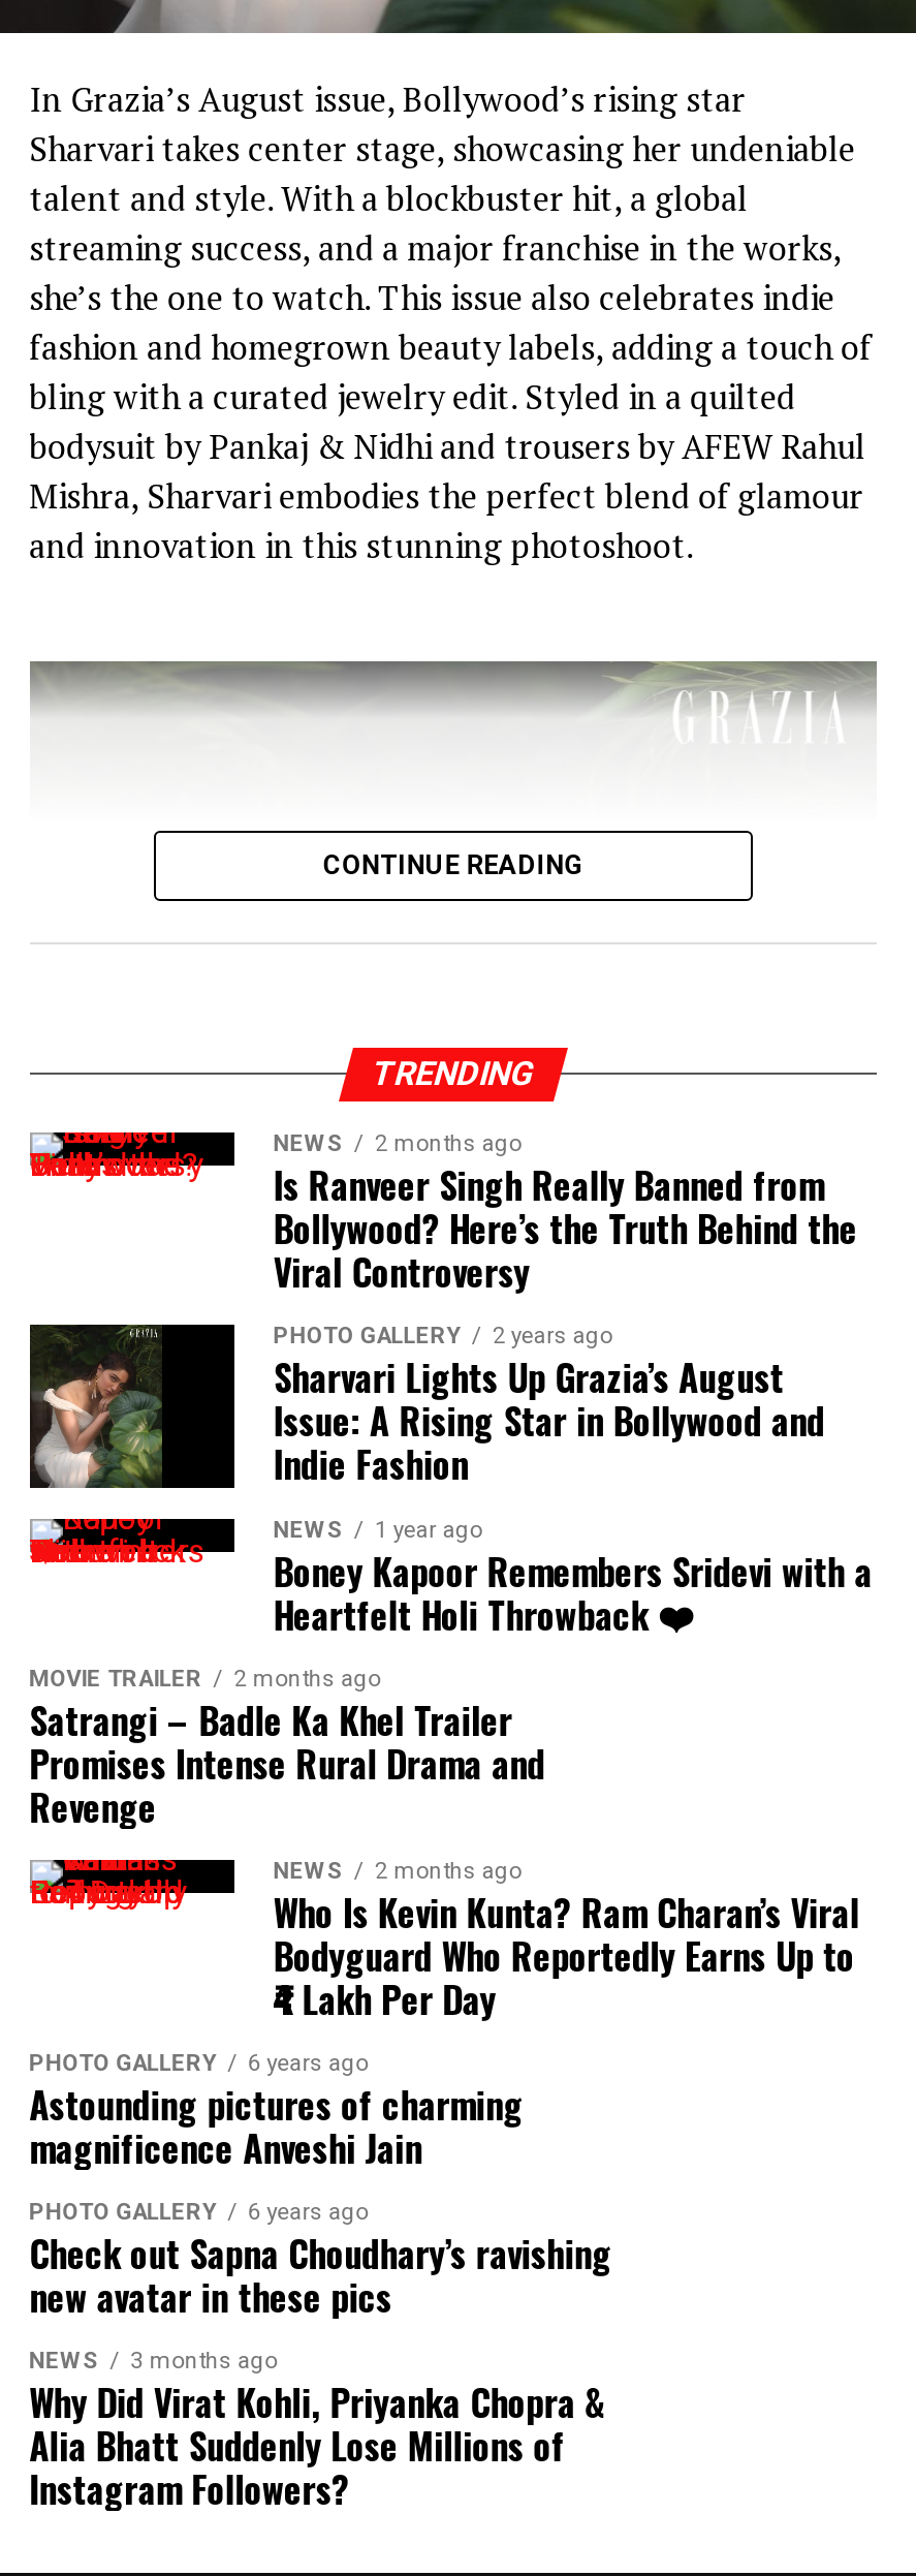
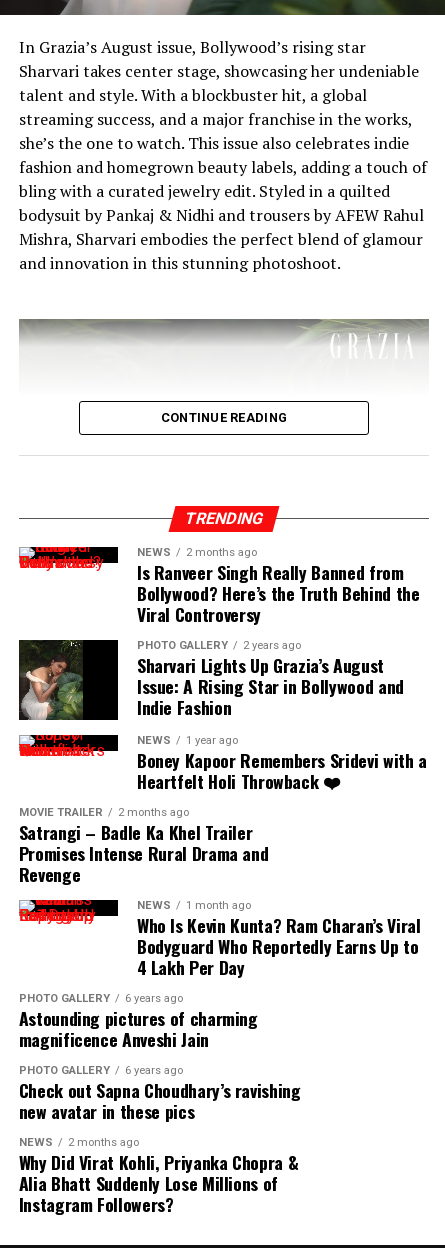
- NEWS 2 months ago
+ NEWS 1 month ago

- NEWS 3 months ago
+ NEWS 2 months ago
